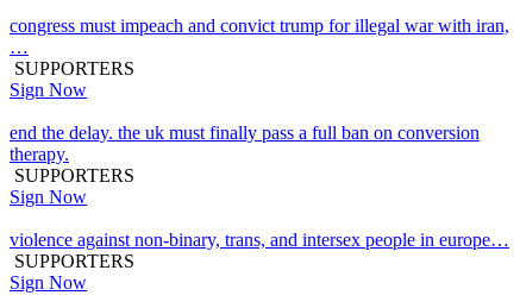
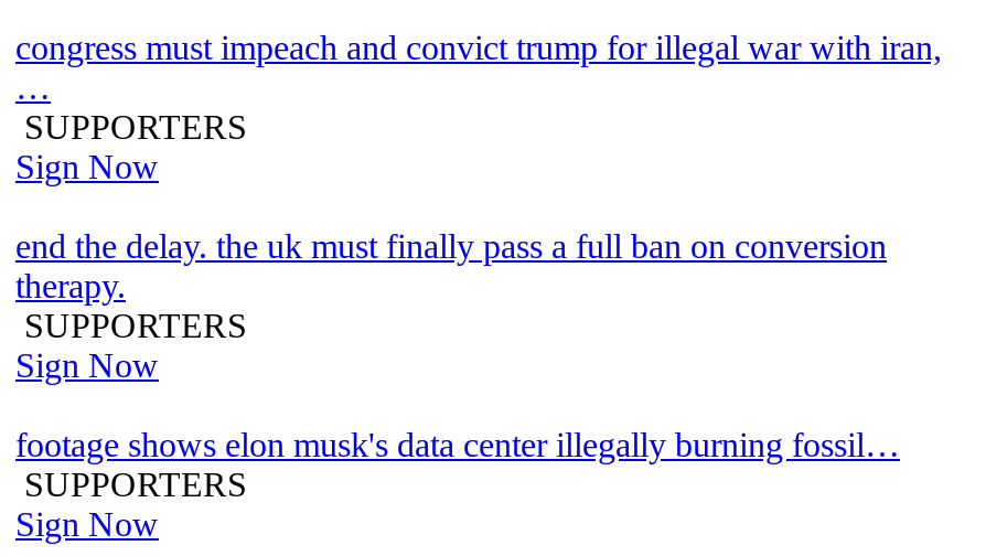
- violence against non-binary, trans, and intersex people in europe…
+ footage shows elon musk's data center illegally burning fossil…
